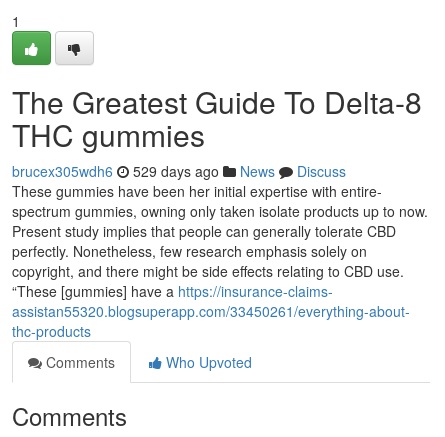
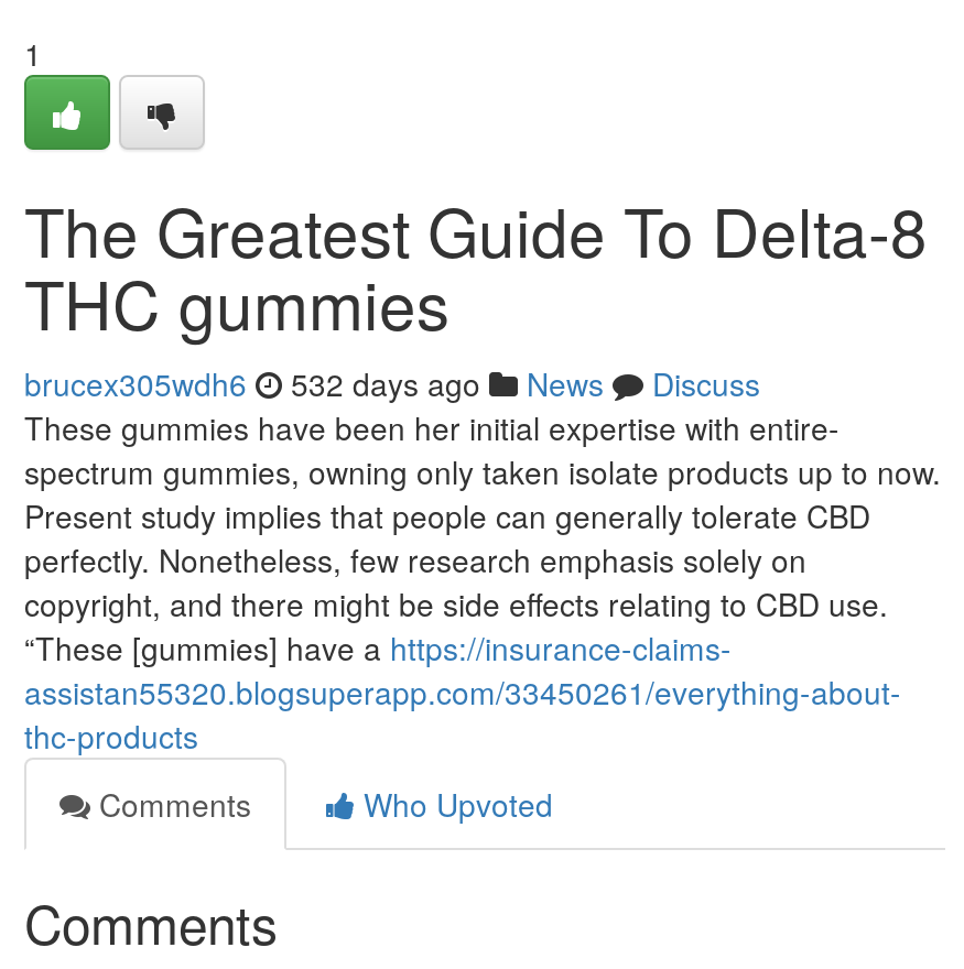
- brucex305wdh6 529 days ago News Discuss
+ brucex305wdh6 532 days ago News Discuss
